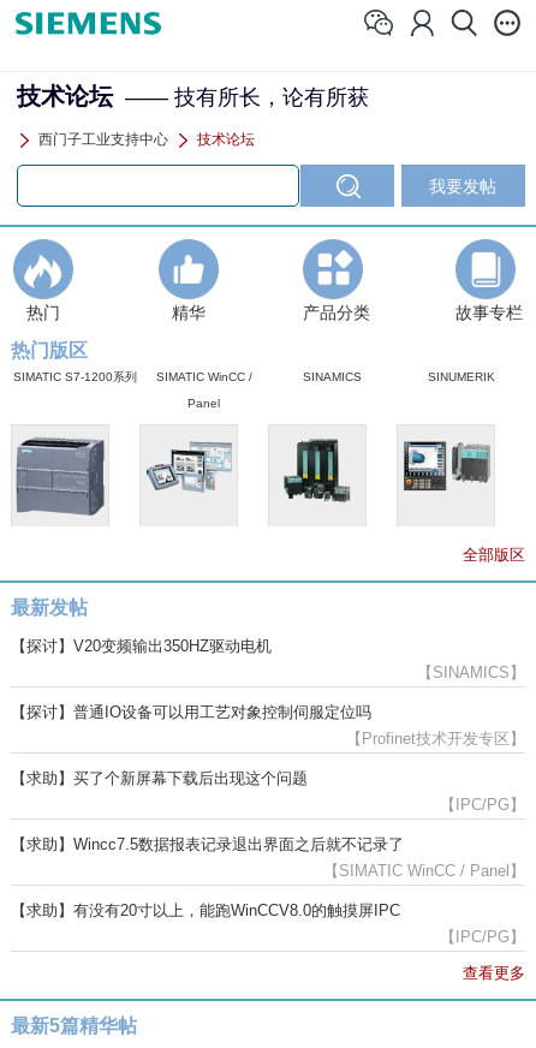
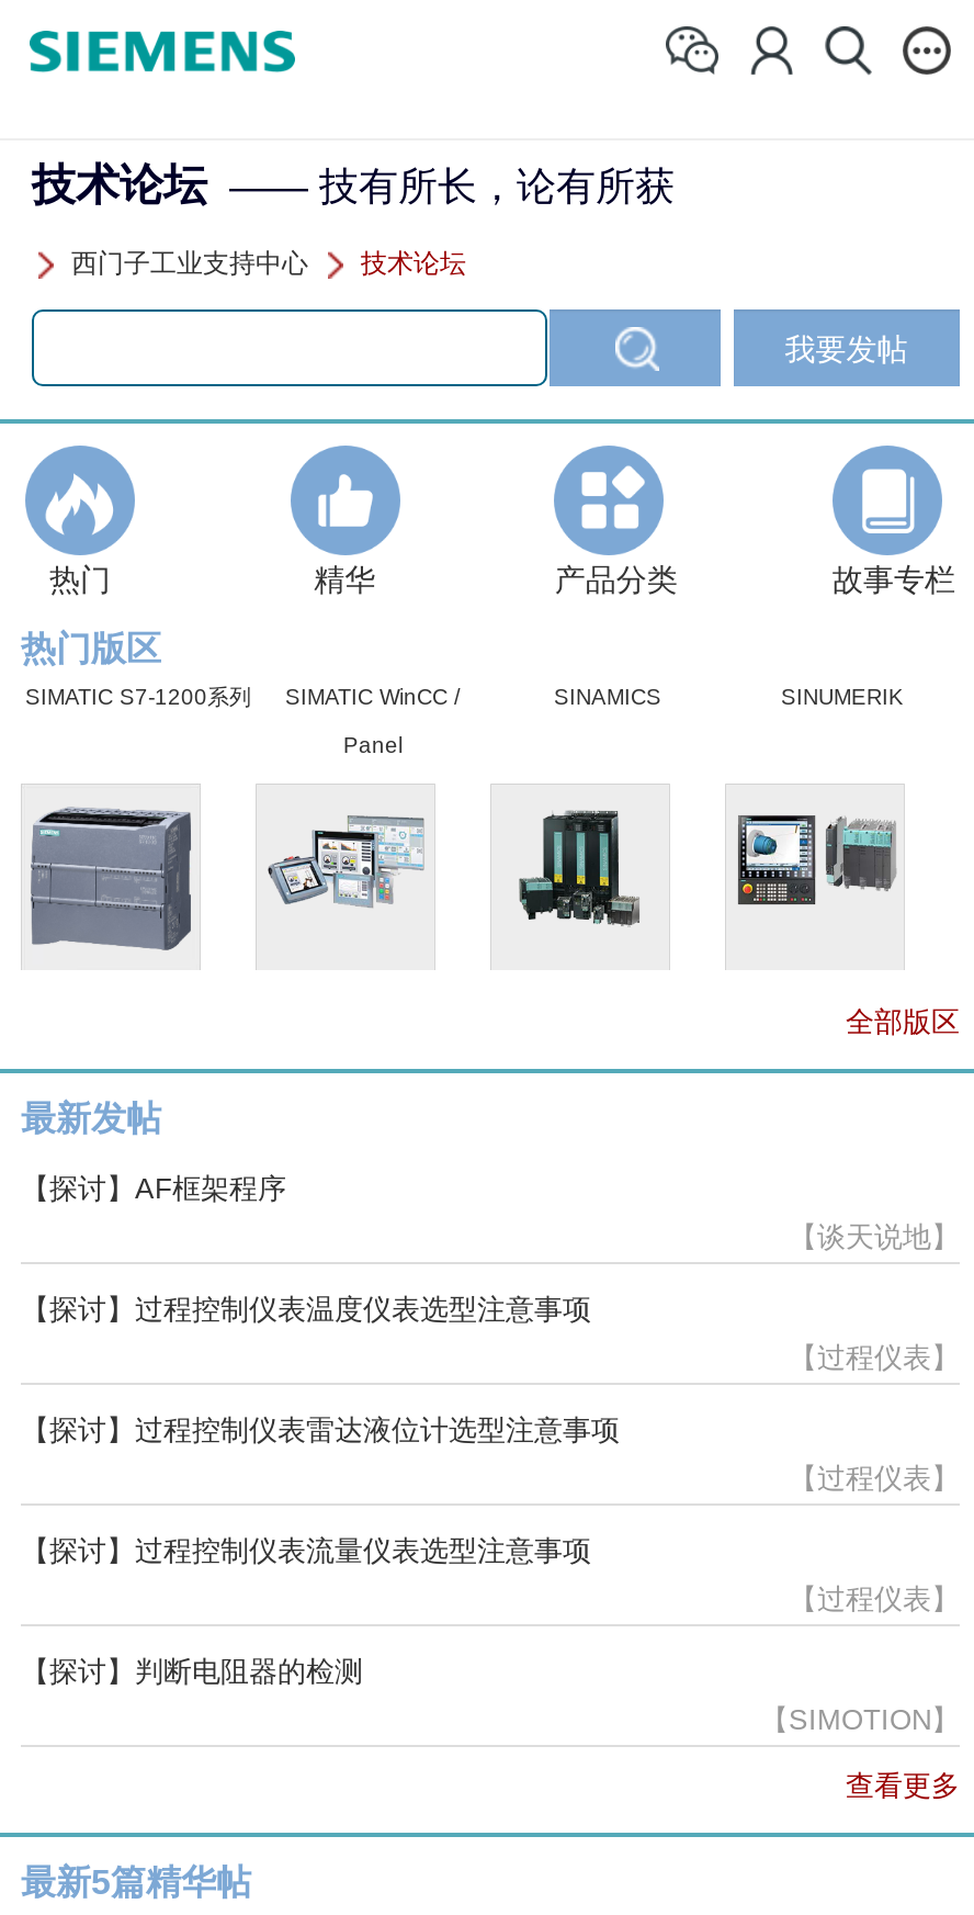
- 【探讨】V20变频输出350HZ驱动电机
+ 【探讨】AF框架程序

- 【SINAMICS】
+ 【谈天说地】

- 【探讨】普通IO设备可以用工艺对象控制伺服定位吗
+ 【探讨】过程控制仪表温度仪表选型注意事项

- 【Profinet技术开发专区】
+ 【过程仪表】

- 【求助】买了个新屏幕下载后出现这个问题
+ 【探讨】过程控制仪表雷达液位计选型注意事项

- 【IPC/PG】
+ 【过程仪表】

- 【求助】Wincc7.5数据报表记录退出界面之后就不记录了
+ 【探讨】过程控制仪表流量仪表选型注意事项

- 【SIMATIC WinCC / Panel】
+ 【过程仪表】

- 【求助】有没有20寸以上，能跑WinCCV8.0的触摸屏IPC
+ 【探讨】判断电阻器的检测

- 【IPC/PG】
+ 【SIMOTION】
